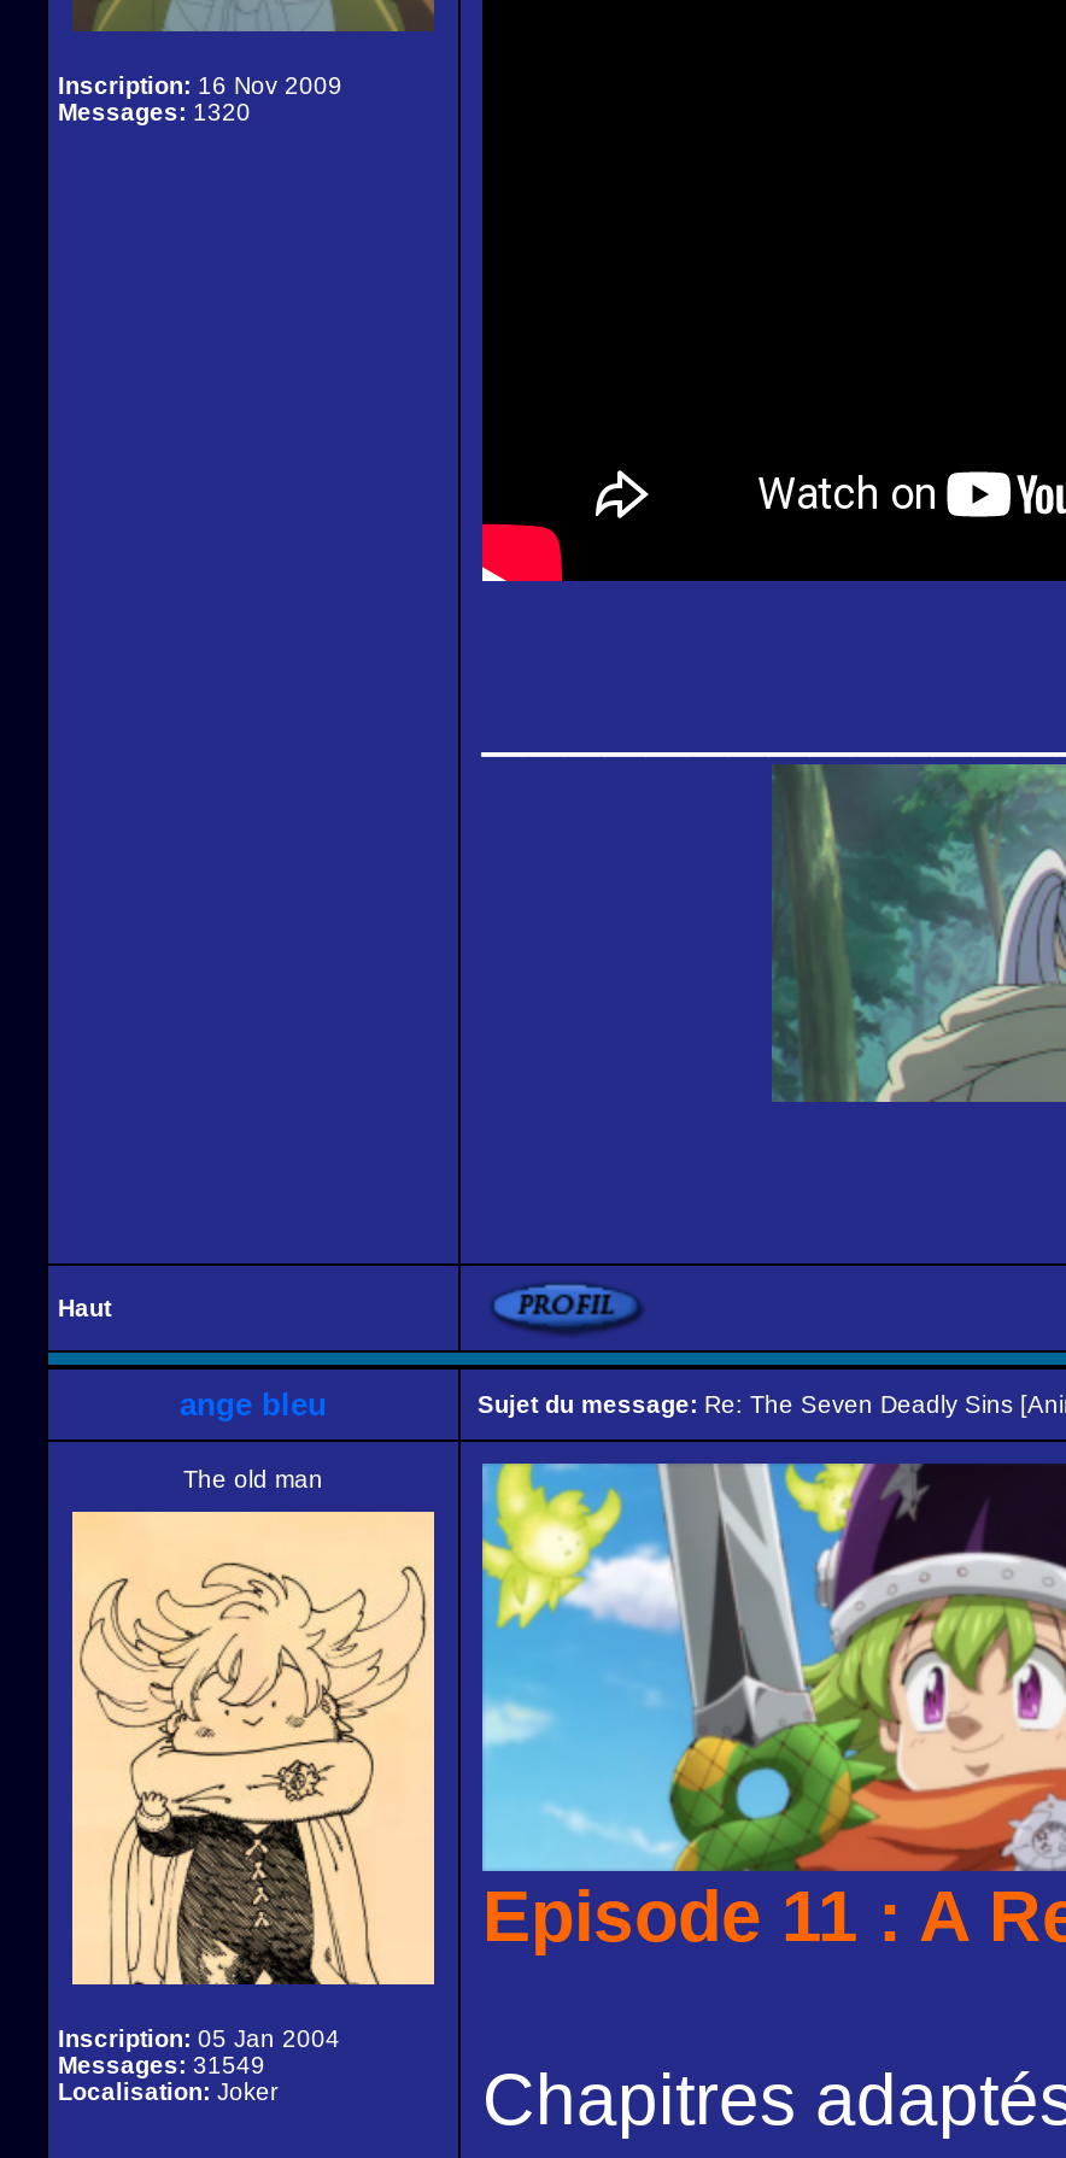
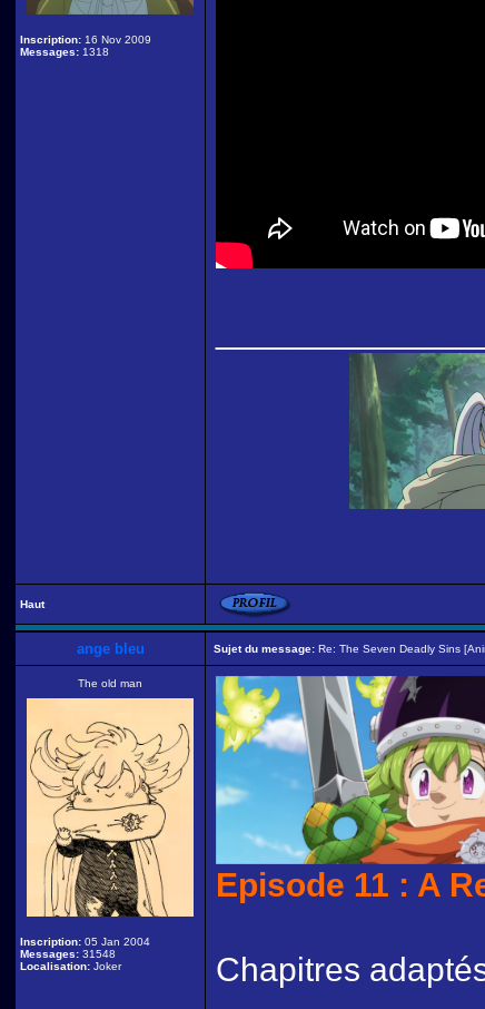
- Messages: 1320
+ Messages: 1318

- Messages: 31549
+ Messages: 31548
